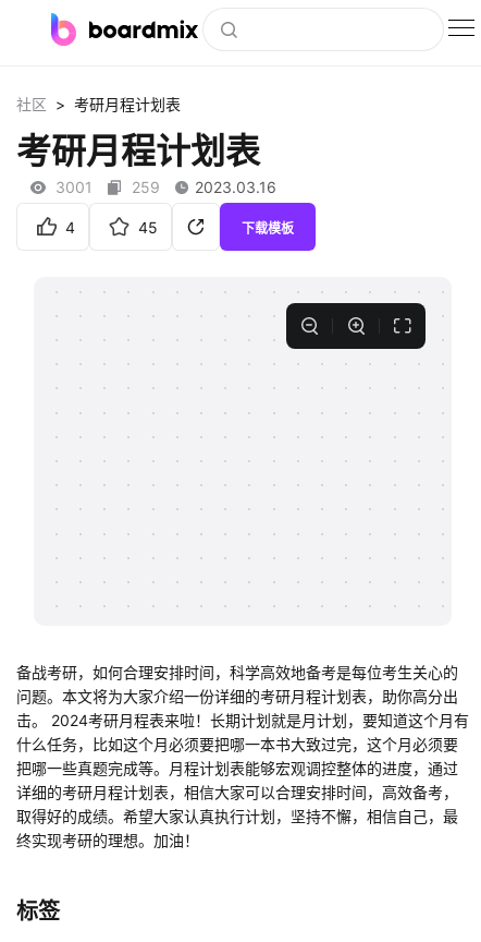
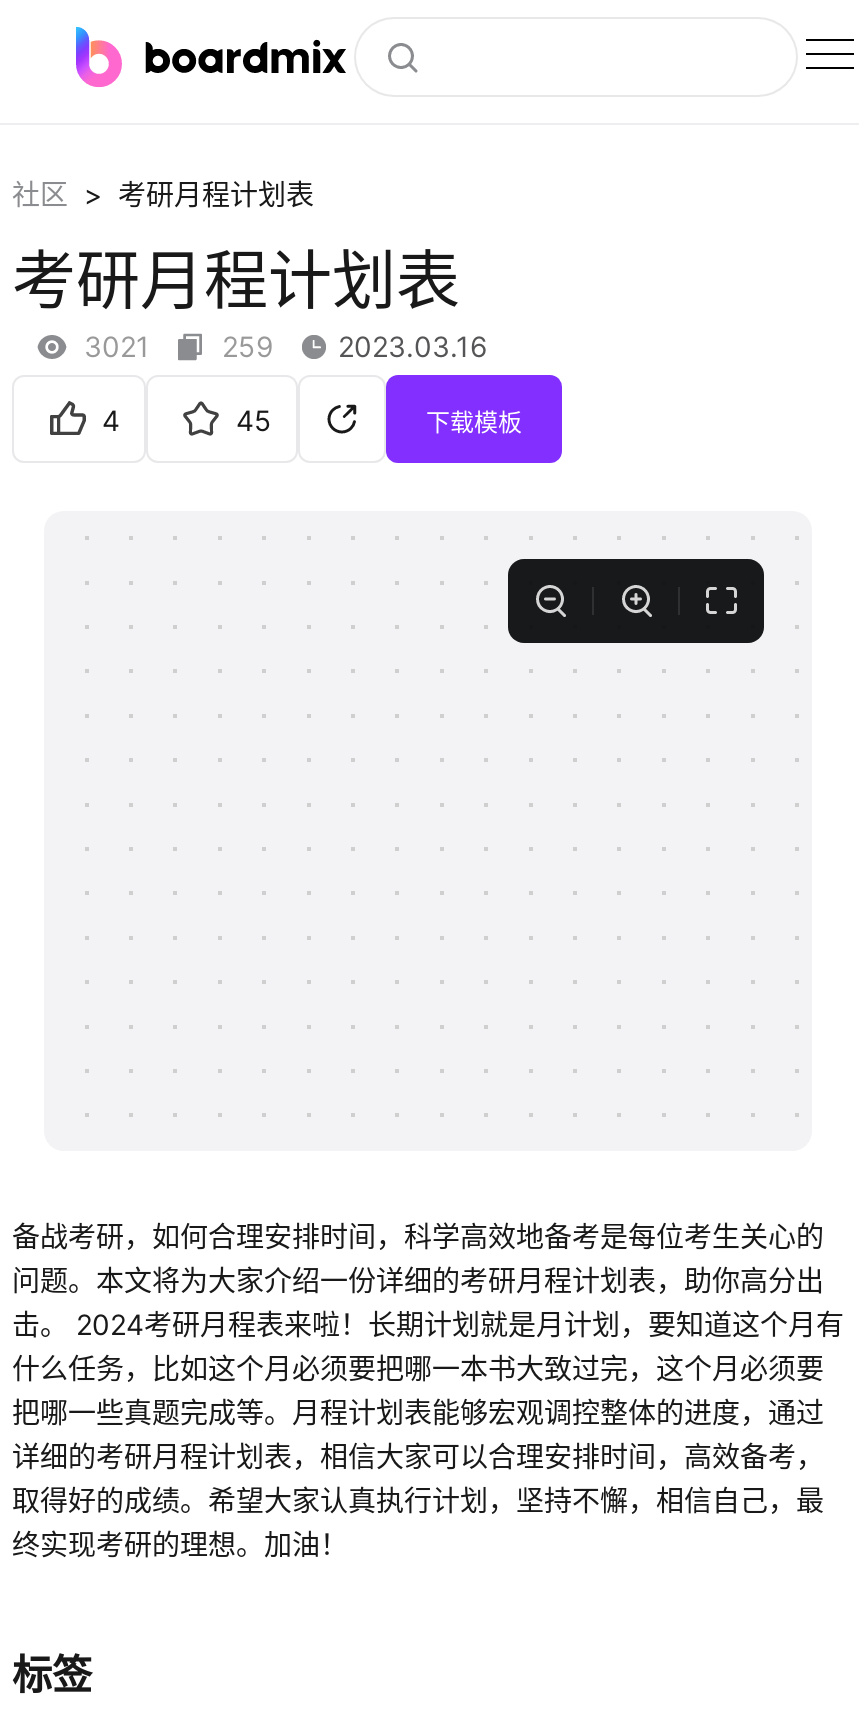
- 3001
+ 3021
